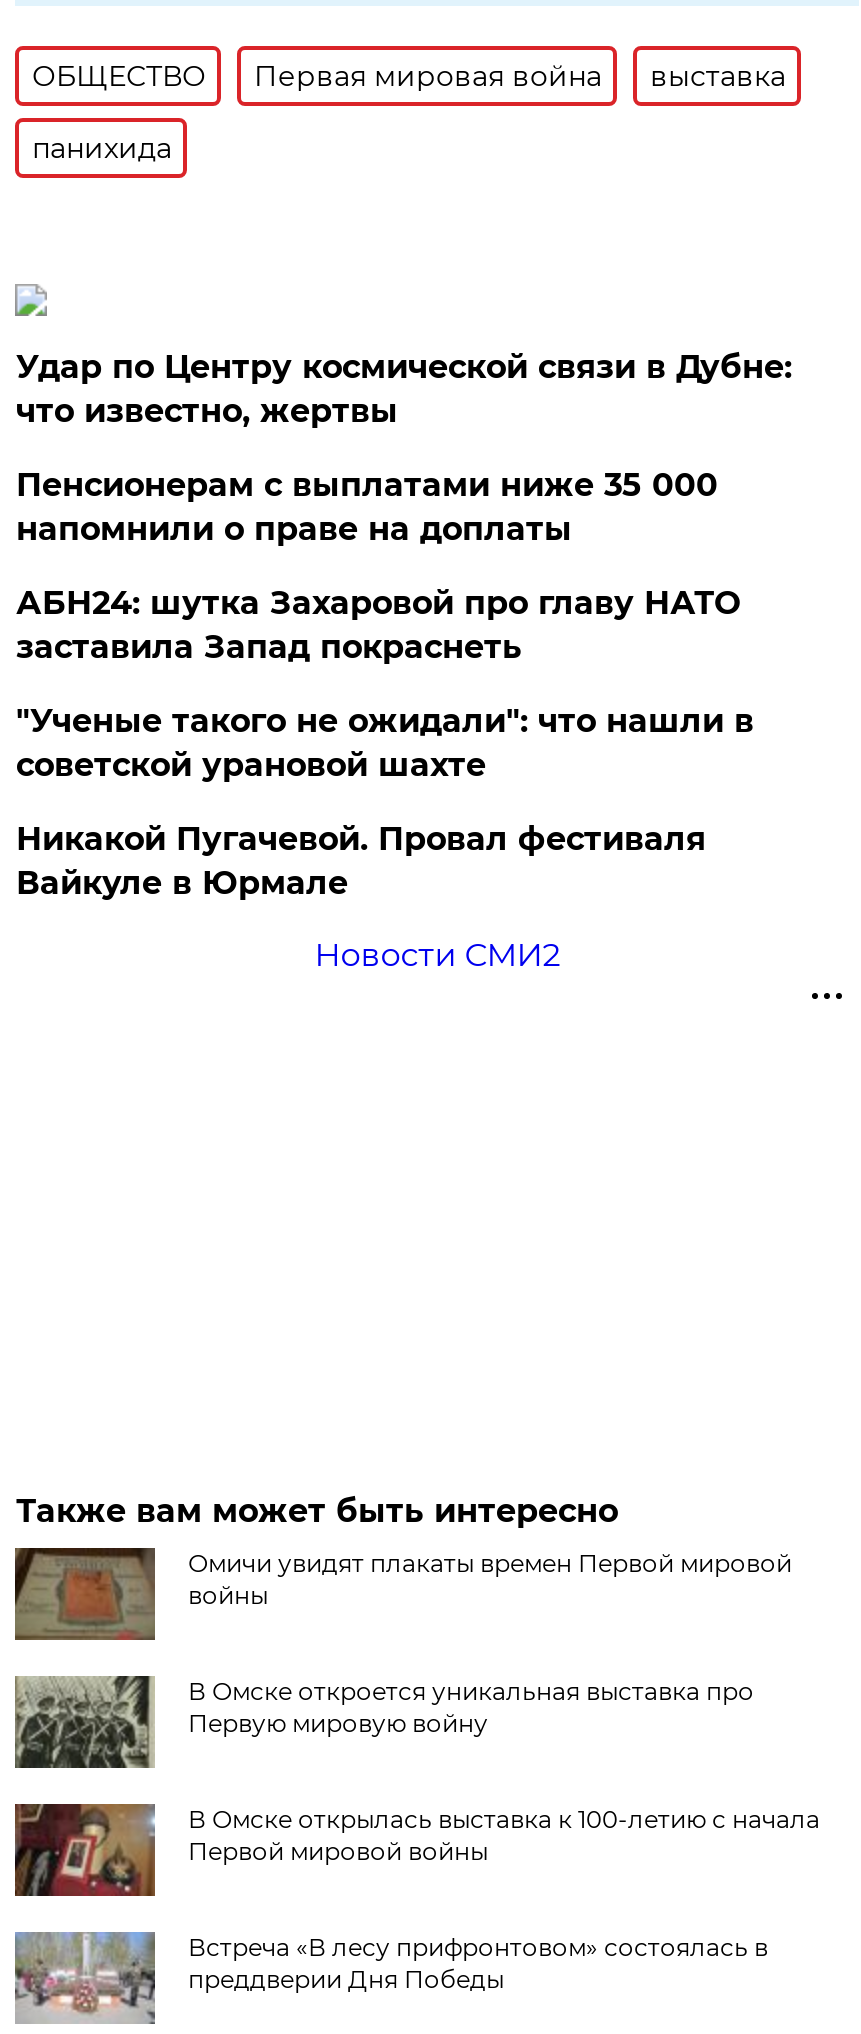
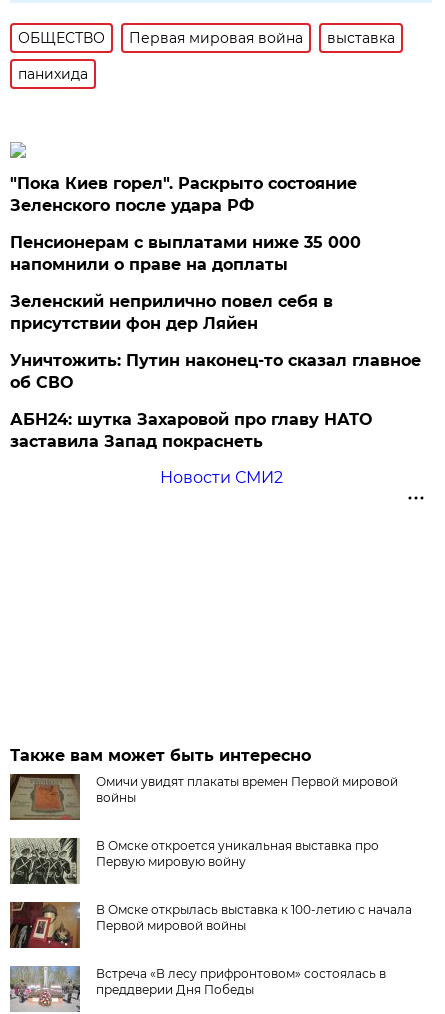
- Удар по Центру космической связи в Дубне:
- что известно, жертвы
+ "Пока Киев горел". Раскрыто состояние
+ Зеленского после удара РФ

+ Зеленский неприлично повел cебя в
+ присутствии фон дер Ляйен
+ Уничтожить: Путин наконец-то сказал главное
+ об СВО

moved down: АБН24: шутка Захаровой про главу НАТО | заставила Запад покраснеть

- "Ученые такого не ожидали": что нашли в
- советской урановой шахте
- Никакой Пугачевой. Провал фестиваля
- Вайкуле в Юрмале
